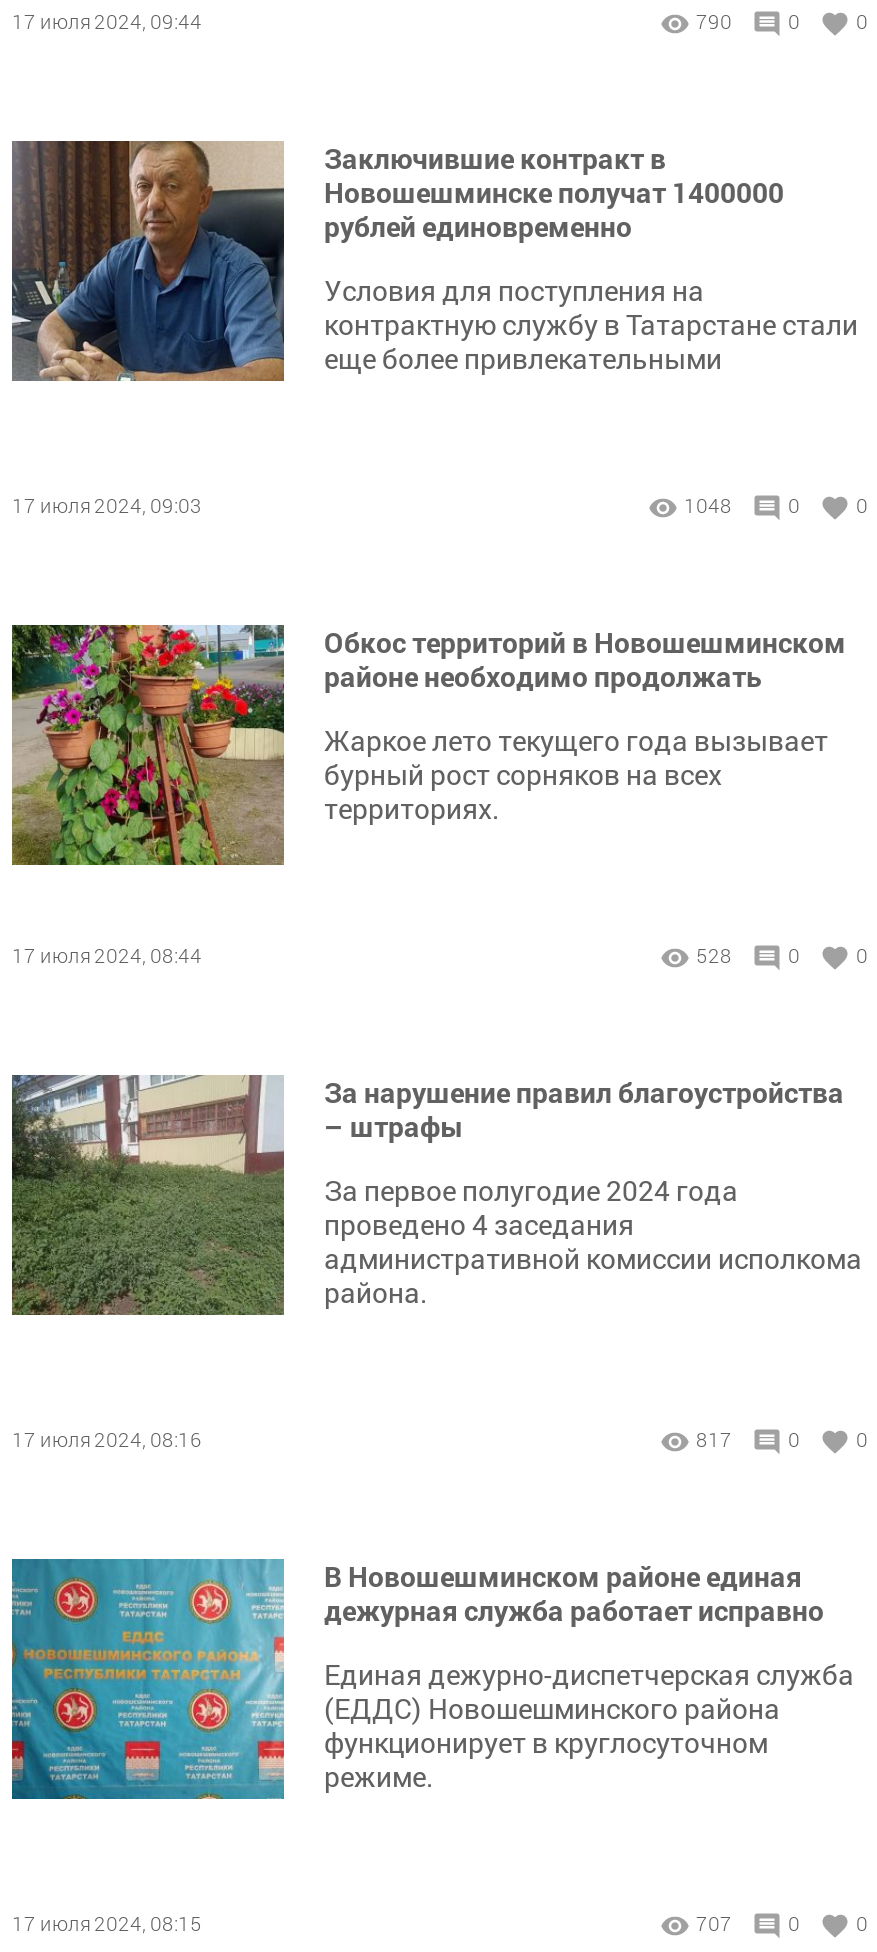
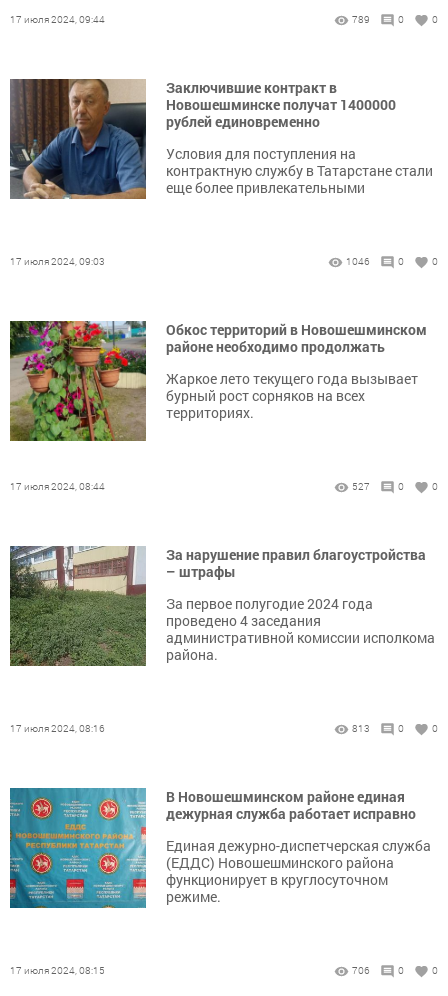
- 790
+ 789

- 1048
+ 1046

- 528
+ 527

- 817
+ 813

- 707
+ 706
